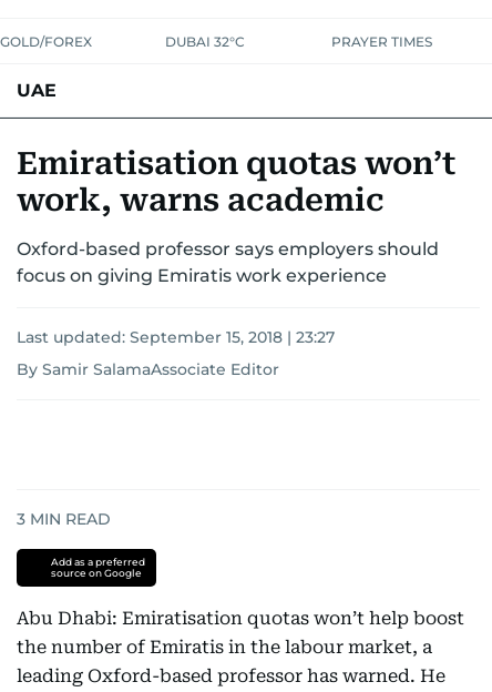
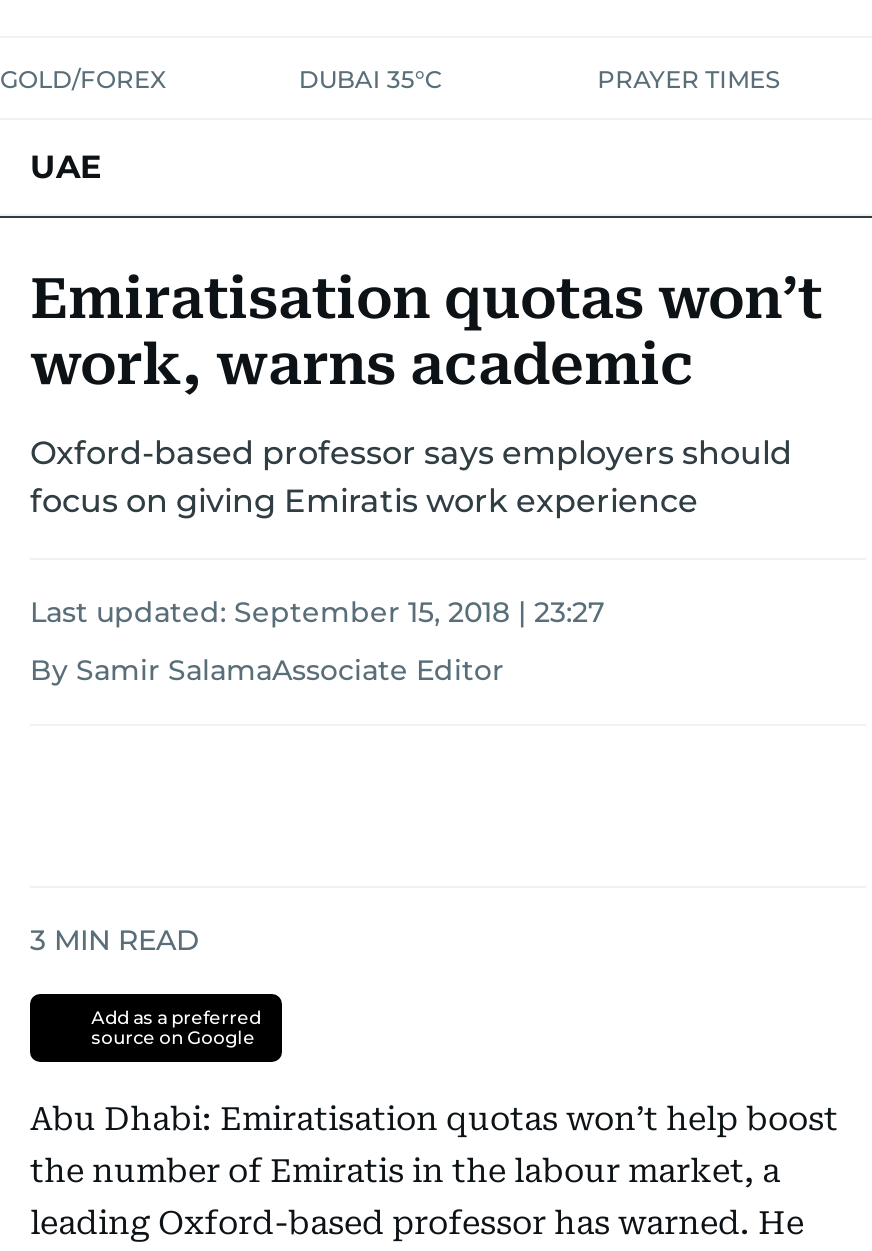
- DUBAI 32°C
+ DUBAI 35°C
